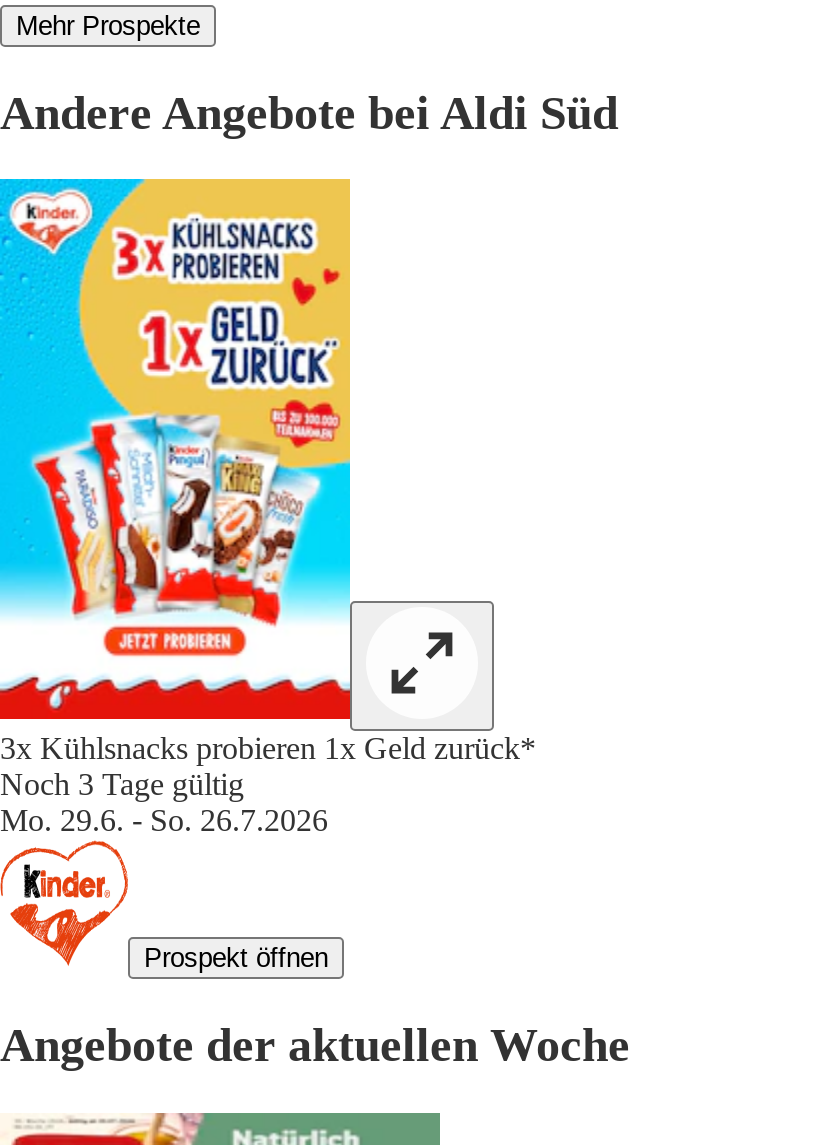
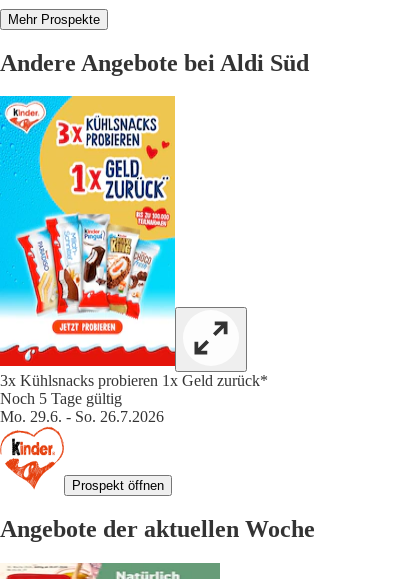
- Noch 3 Tage gültig
+ Noch 5 Tage gültig
